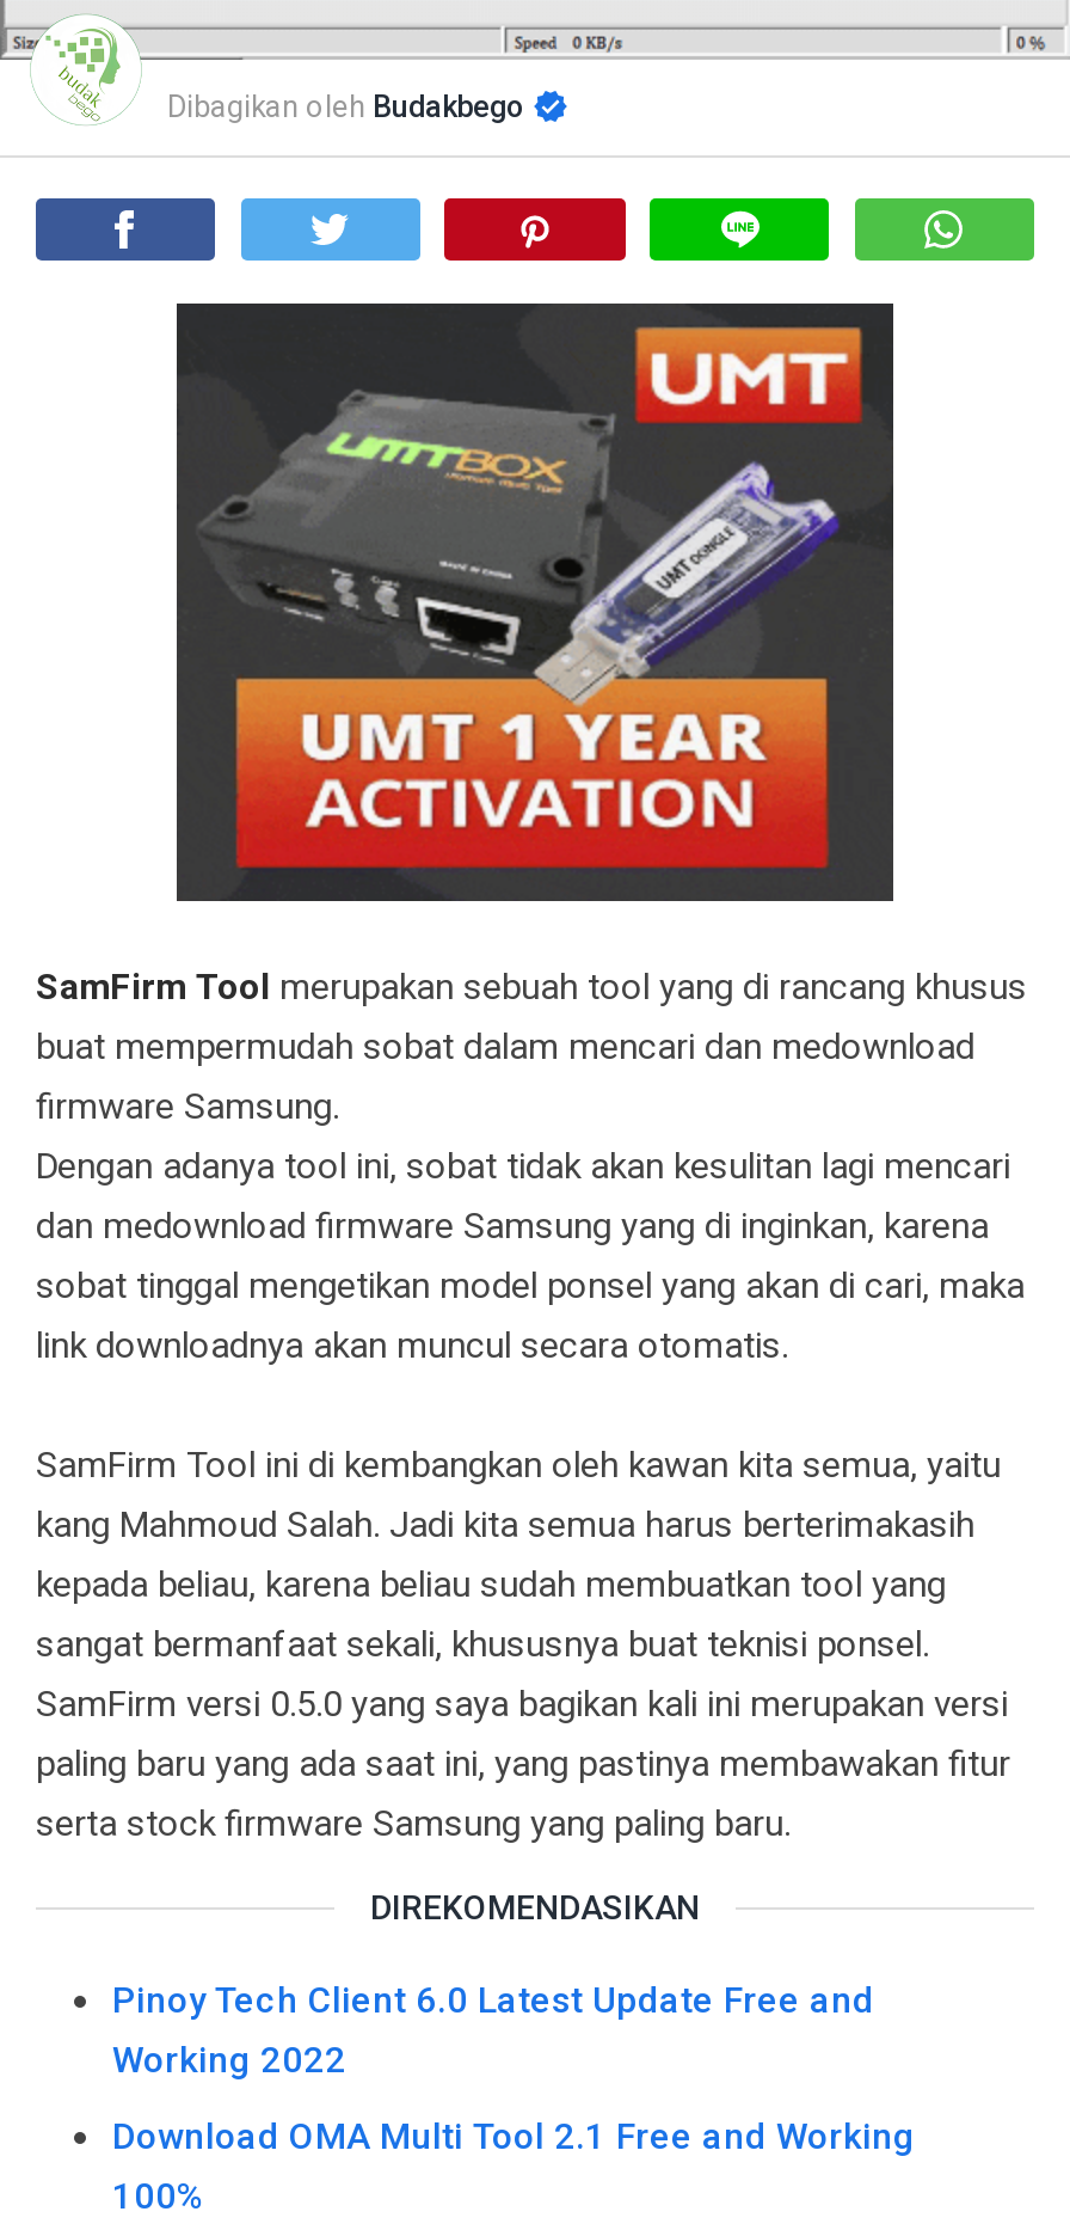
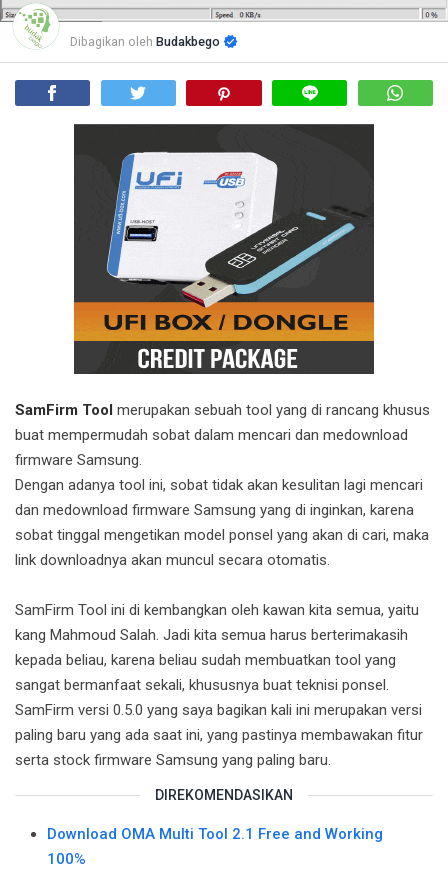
- [image]
+ [image]

- Pinoy Tech Client 6.0 Latest Update Free and
- Working 2022
